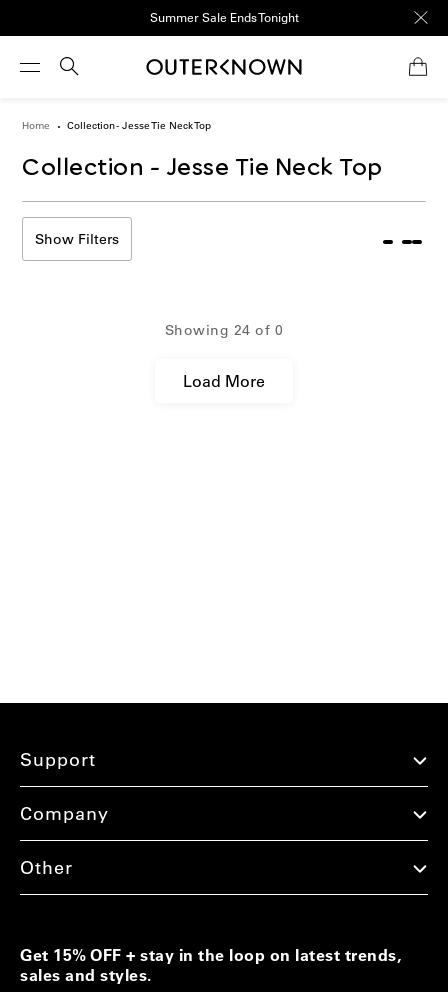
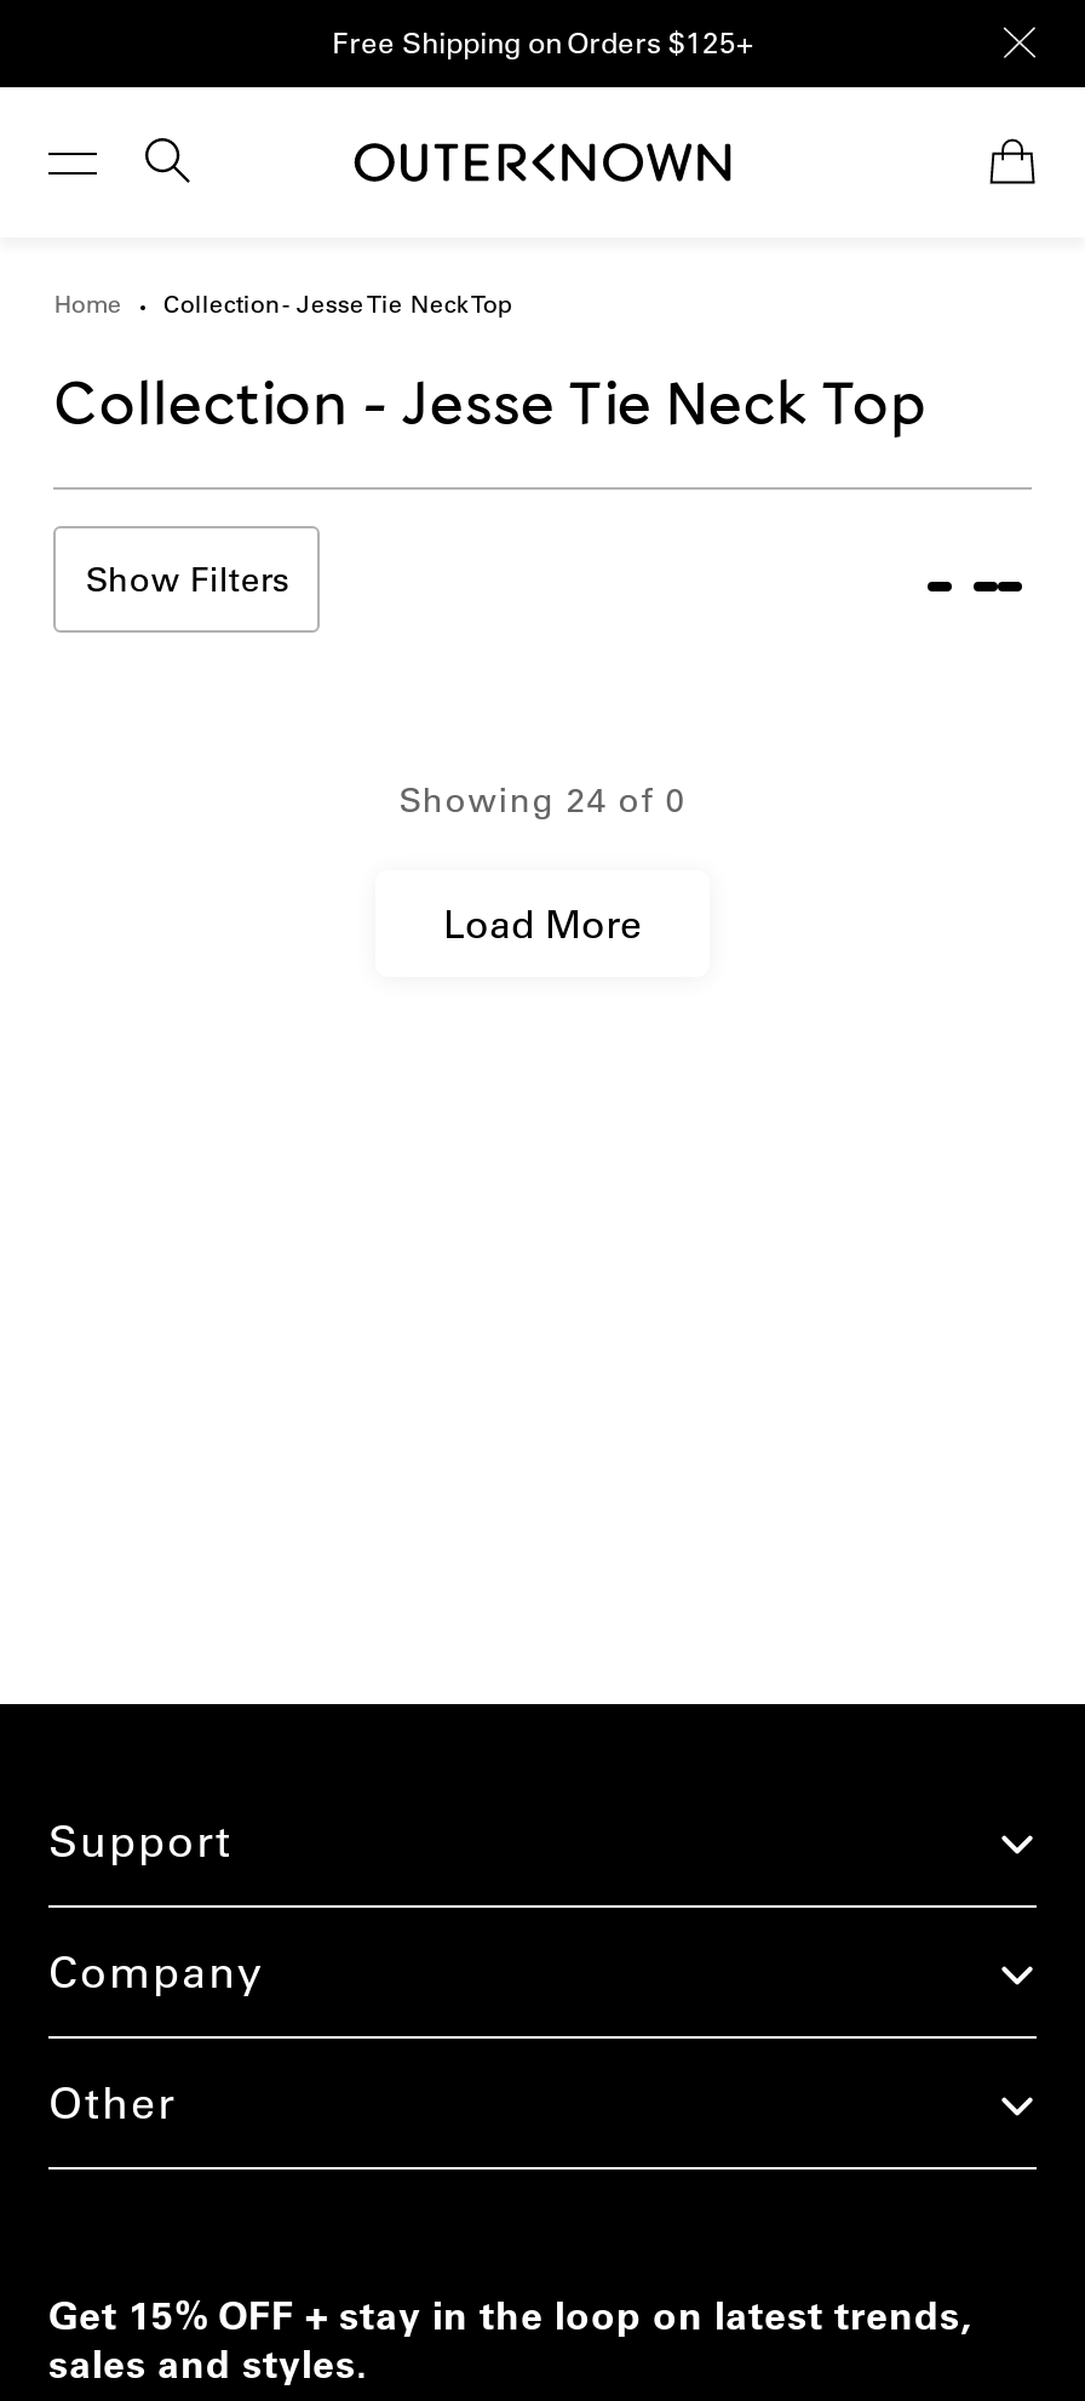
- Summer Sale Ends Tonight
+ Free Shipping on Orders $125+
